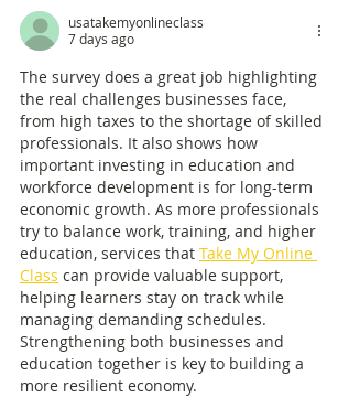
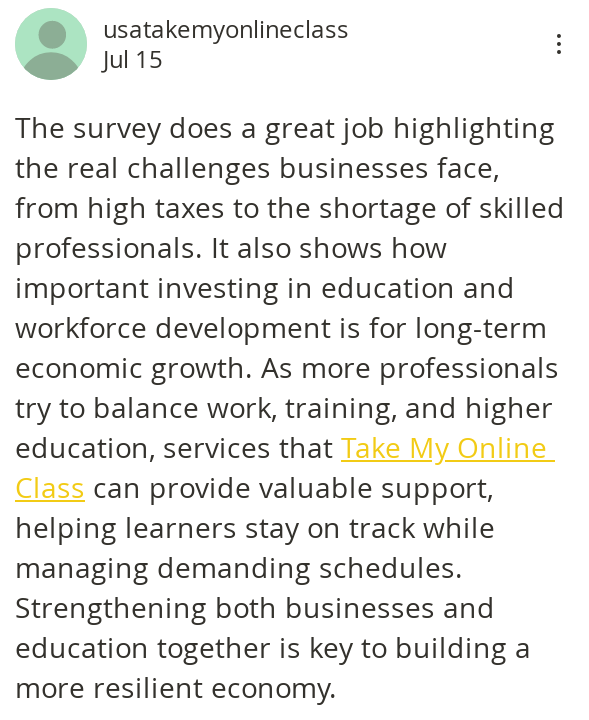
- 7 days ago
+ Jul 15
